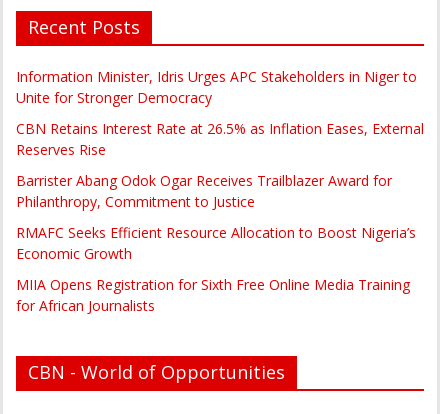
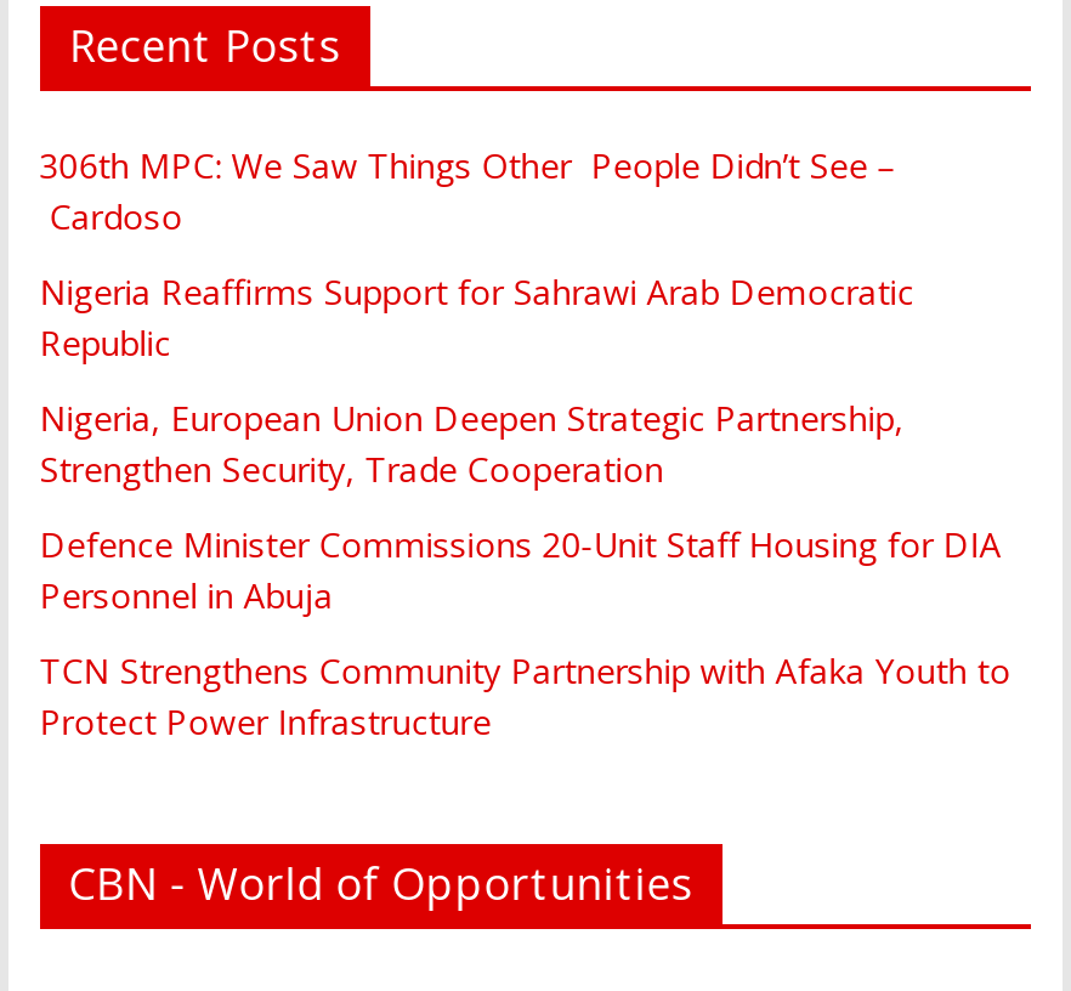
- Information Minister, Idris Urges APC Stakeholders in Niger to
- Unite for Stronger Democracy
+ 306th MPC: We Saw Things Other People Didn’t See –
+ Cardoso

- CBN Retains Interest Rate at 26.5% as Inflation Eases, External
- Reserves Rise
+ Nigeria Reaffirms Support for Sahrawi Arab Democratic
+ Republic

- Barrister Abang Odok Ogar Receives Trailblazer Award for
- Philanthropy, Commitment to Justice
+ Nigeria, European Union Deepen Strategic Partnership,
+ Strengthen Security, Trade Cooperation

- RMAFC Seeks Efficient Resource Allocation to Boost Nigeria’s
- Economic Growth
+ Defence Minister Commissions 20-Unit Staff Housing for DIA
+ Personnel in Abuja

- MIIA Opens Registration for Sixth Free Online Media Training
- for African Journalists
+ TCN Strengthens Community Partnership with Afaka Youth to
+ Protect Power Infrastructure
